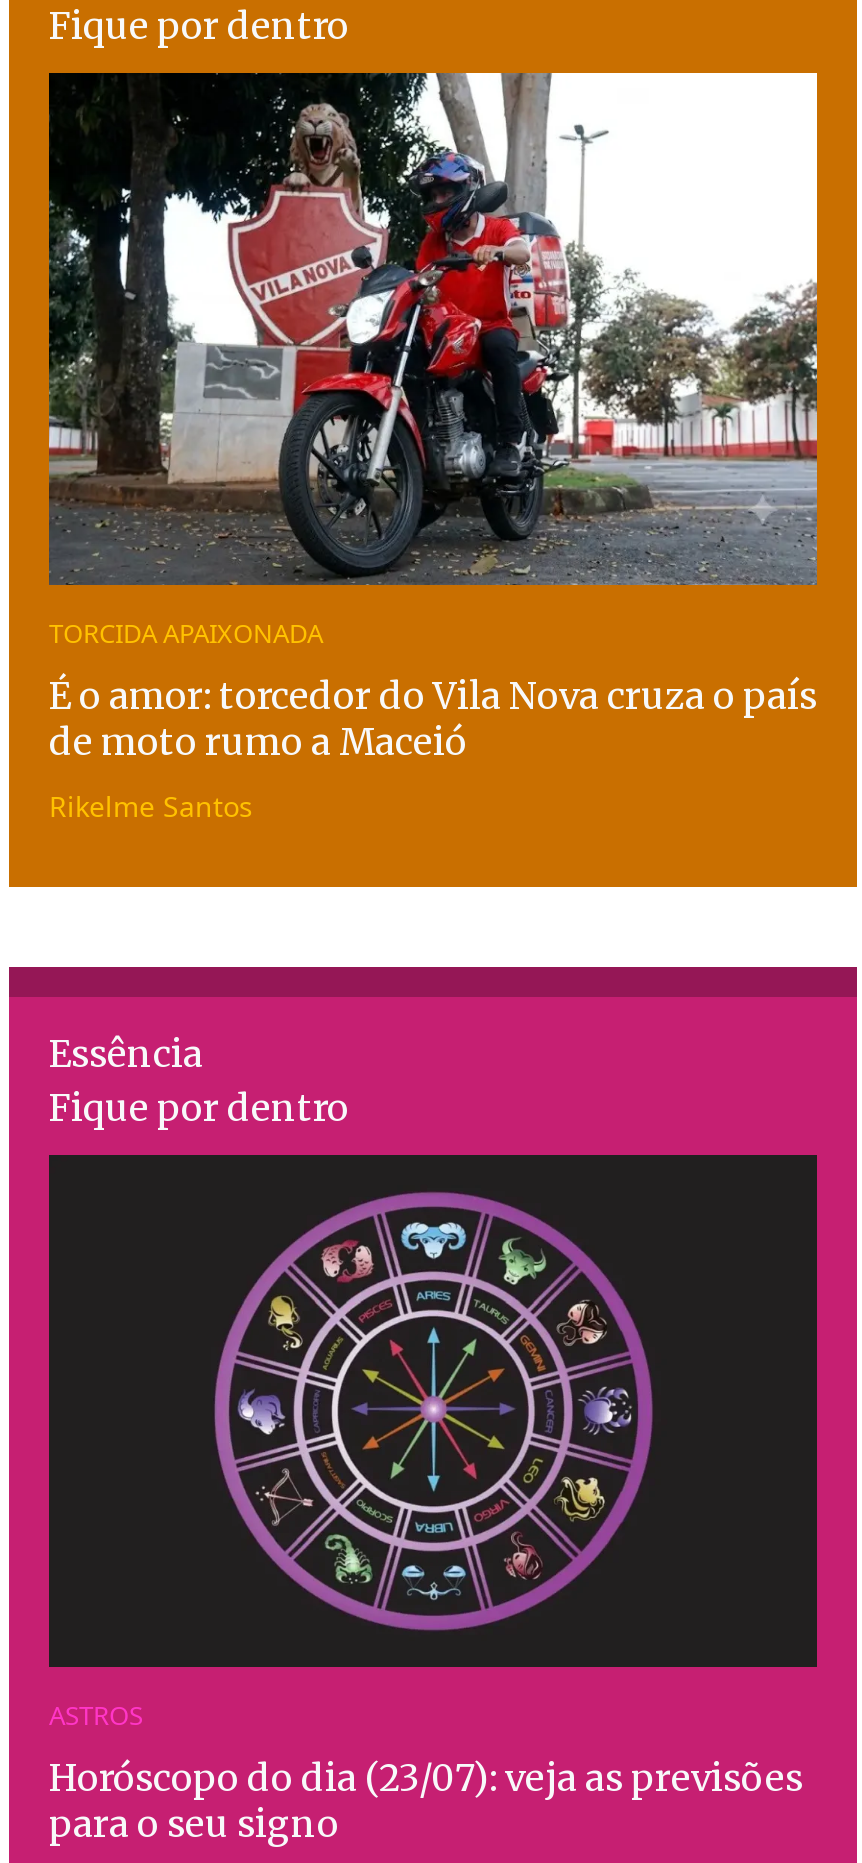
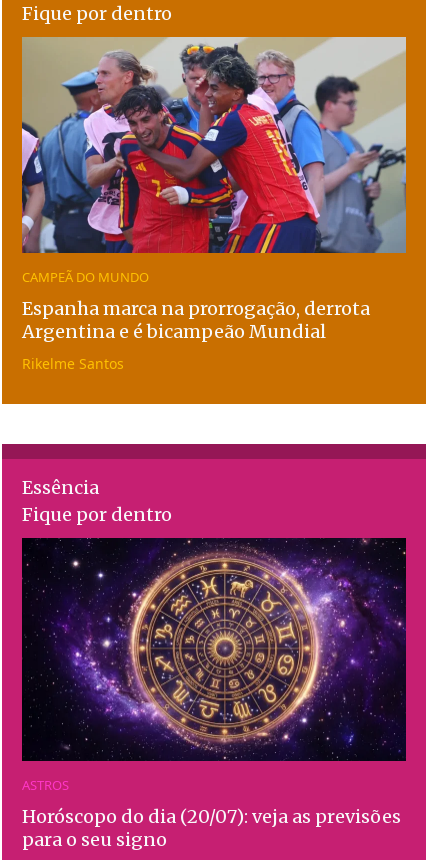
- [image]
- TORCIDA APAIXONADA
+ [image]
+ CAMPEÃ DO MUNDO

- É o amor: torcedor do Vila Nova cruza o país
- de moto rumo a Maceió
+ Espanha marca na prorrogação, derrota
+ Argentina e é bicampeão Mundial

- [image]
+ [image]

- Horóscopo do dia (23/07): veja as previsões
+ Horóscopo do dia (20/07): veja as previsões
